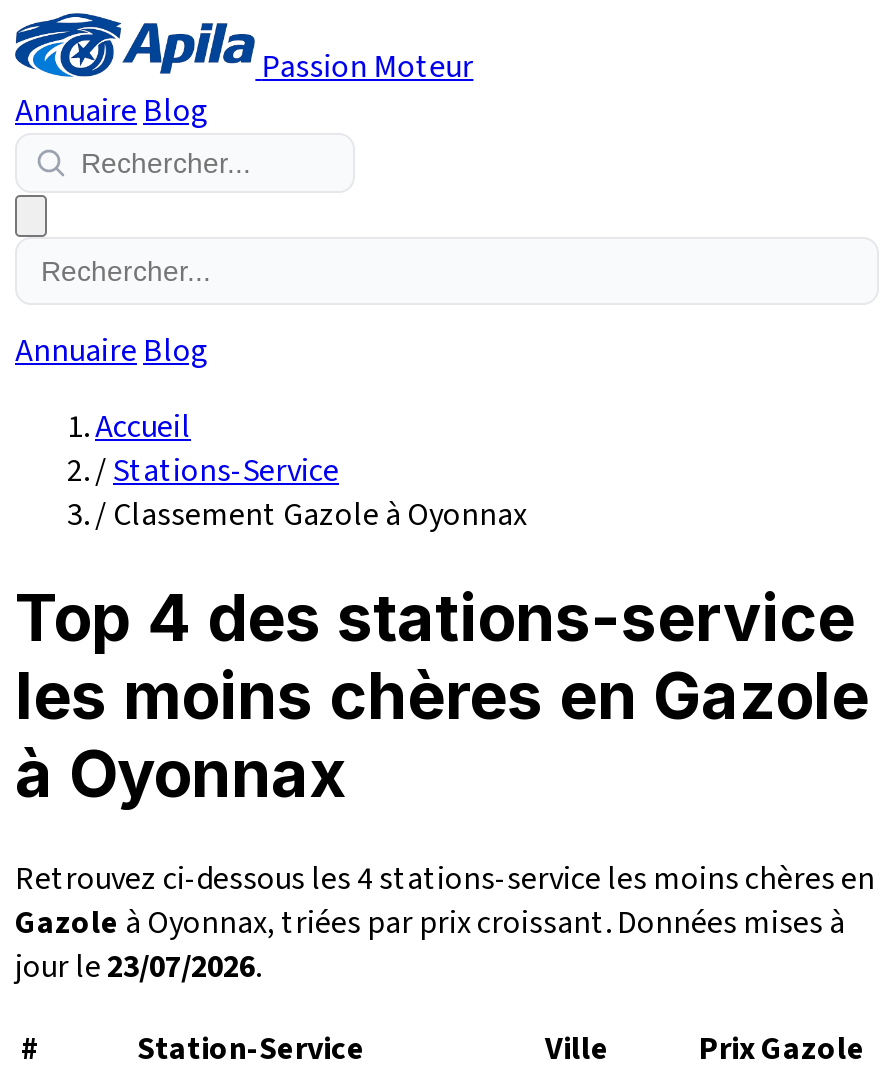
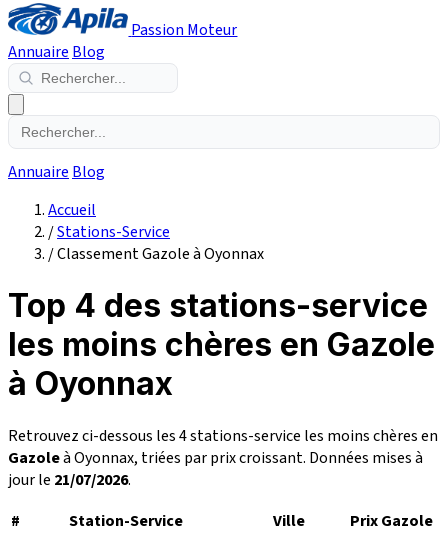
- jour le 23/07/2026.
+ jour le 21/07/2026.
